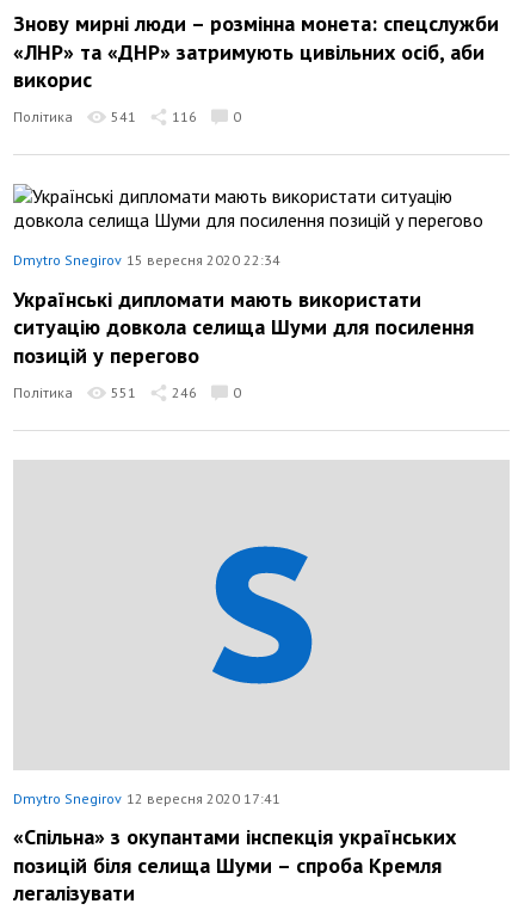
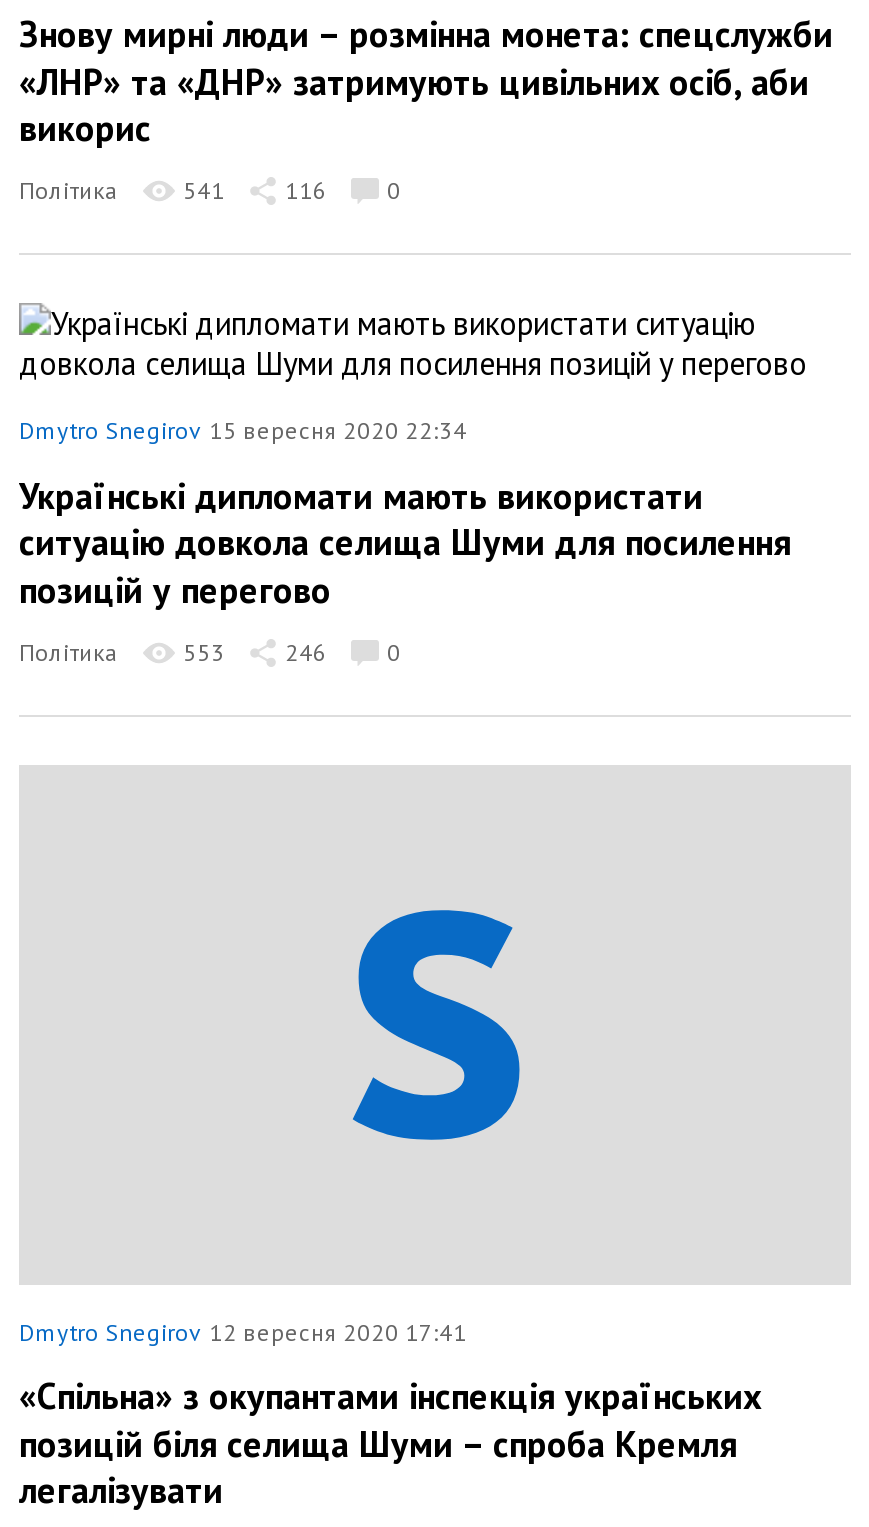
- 551 246 0
+ 553 246 0
